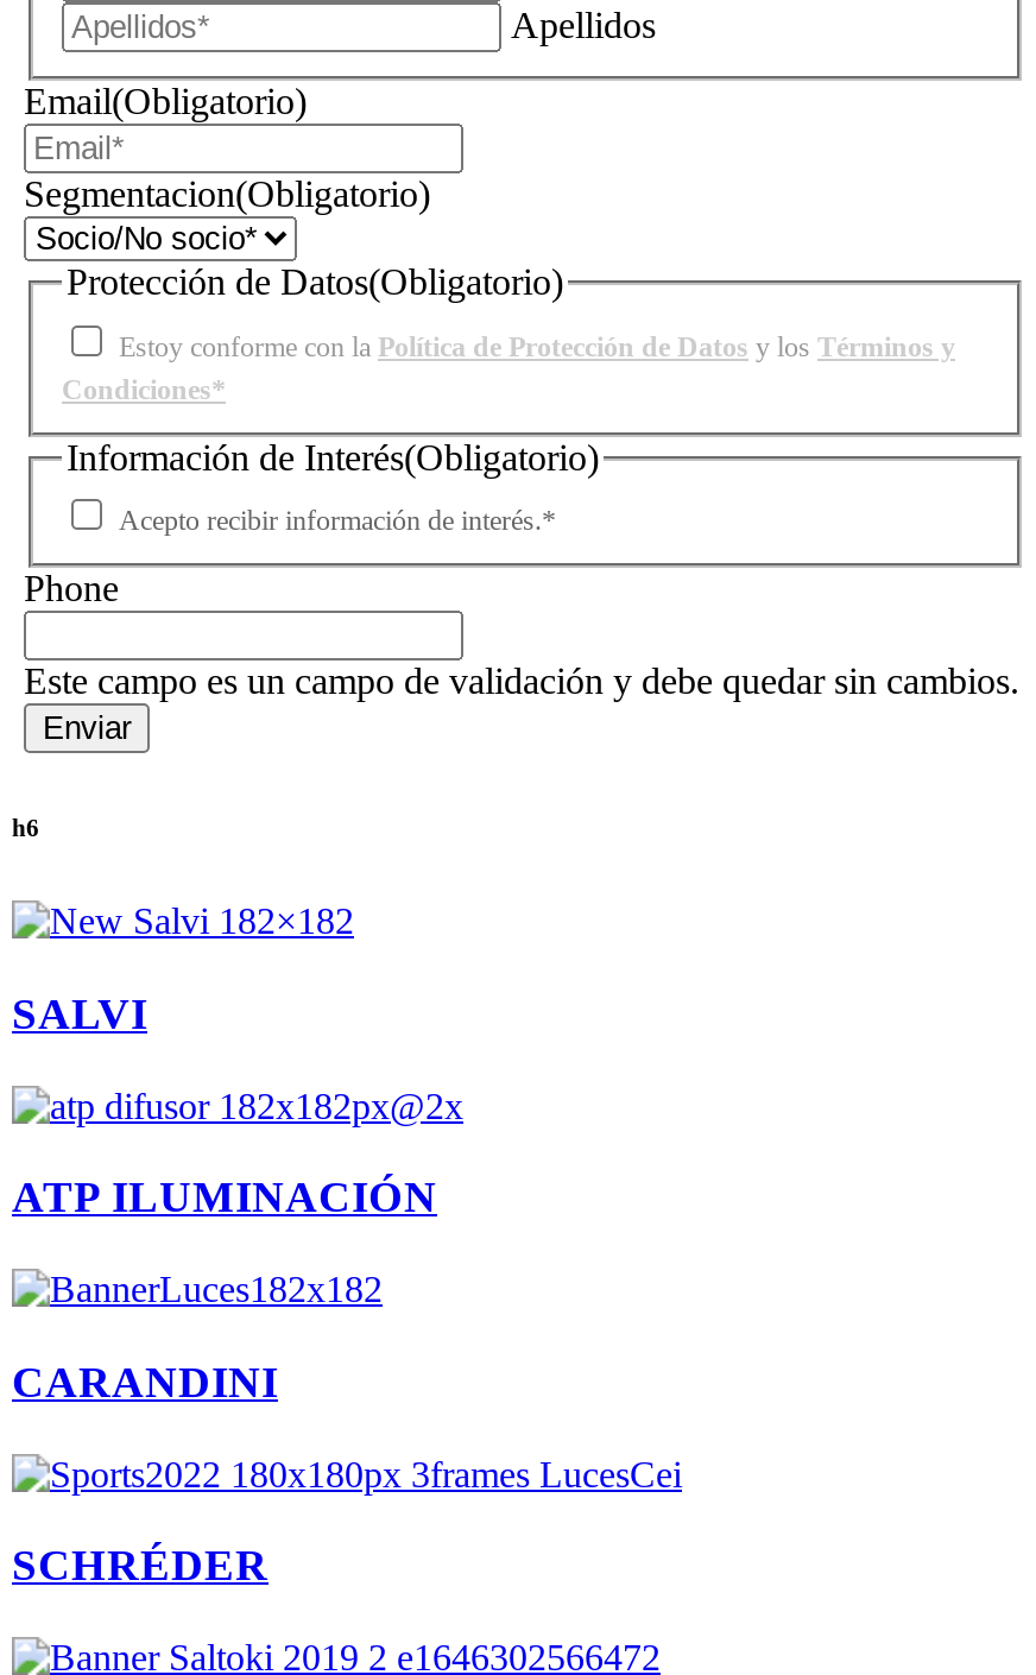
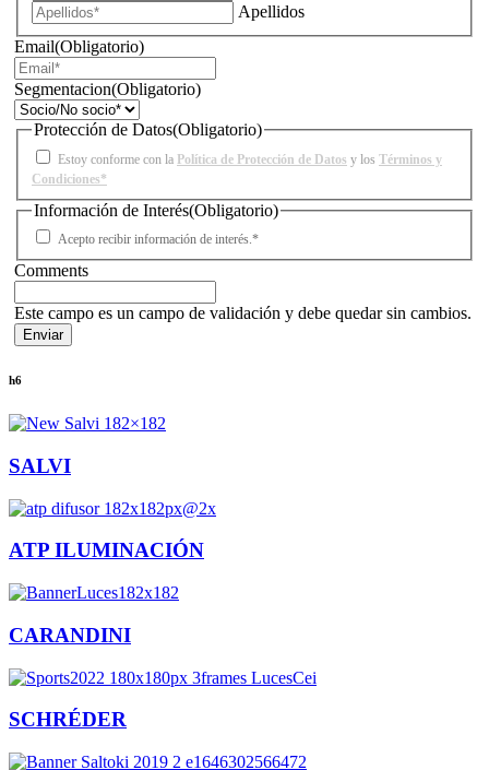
- Phone
+ Comments
